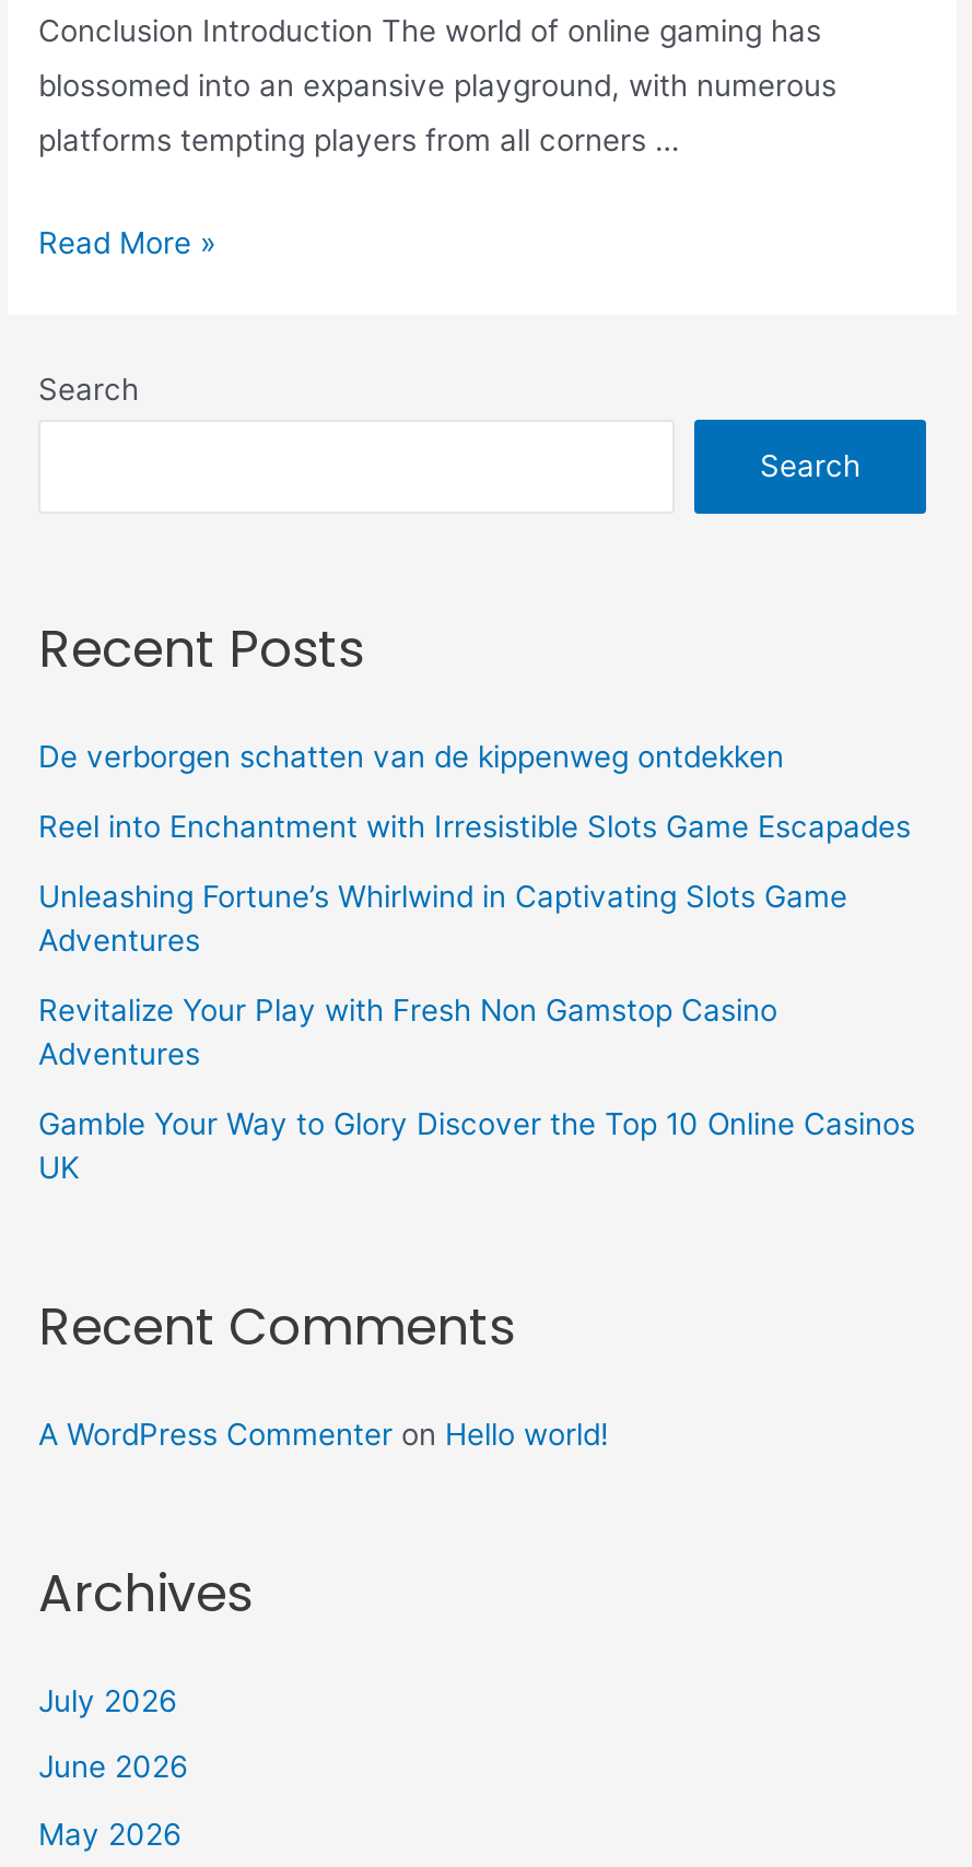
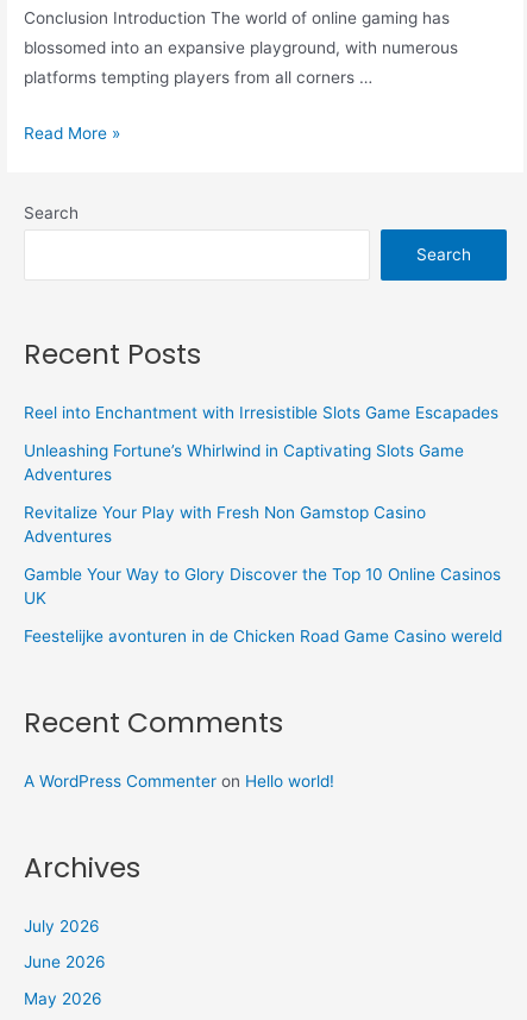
- De verborgen schatten van de kippenweg ontdekken

moved up: Reel into Enchantment with Irresistible Slots Game Escapades | Unleashing Fortune’s Whirlwind in Captivating Slots Game | Adventures | Revitalize Your Play with Fresh Non Gamstop Casino | Adventures | Gamble Your Way to Glory Discover the Top 10 Online Casinos | UK

+ Feestelijke avonturen in de Chicken Road Game Casino wereld
